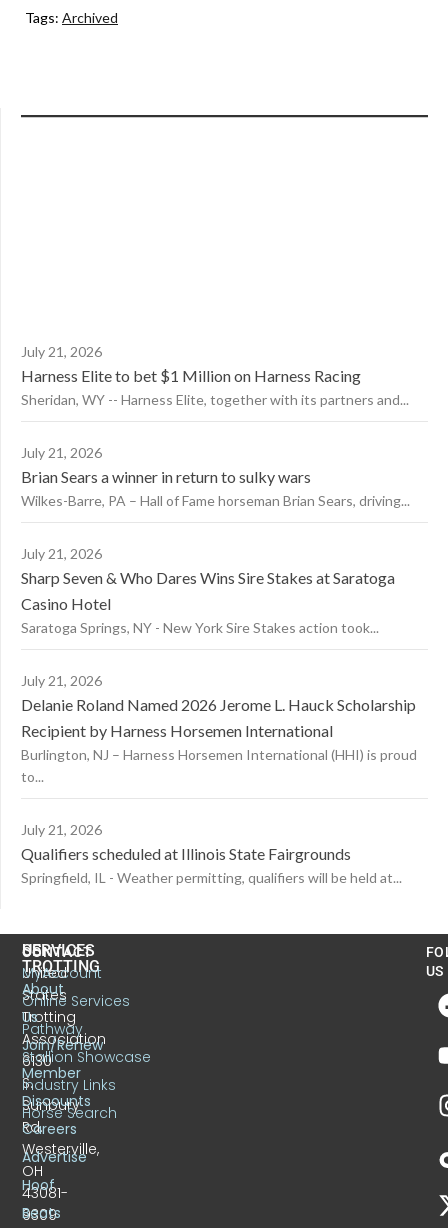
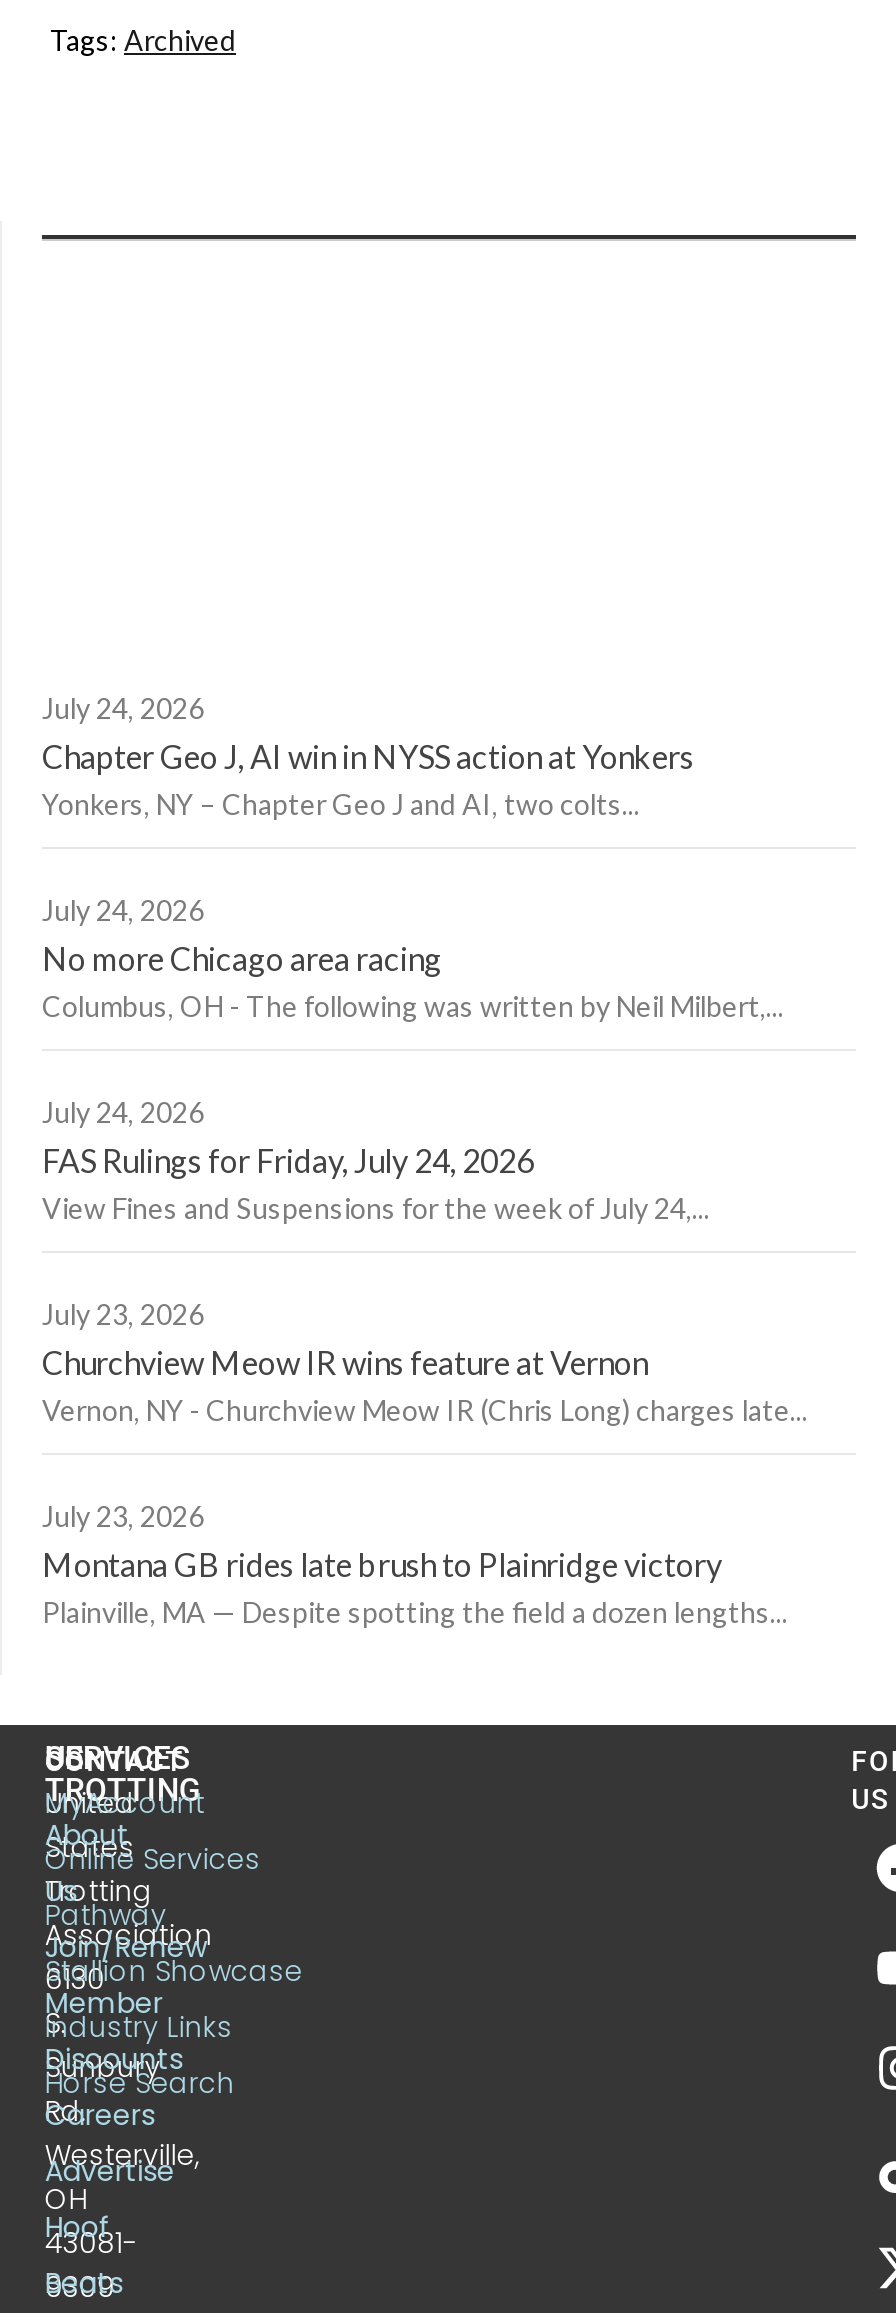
- July 21, 2026
- Harness Elite to bet $1 Million on Harness Racing
- Sheridan, WY -- Harness Elite, together with its partners and...
+ July 24, 2026
+ Chapter Geo J, AI win in NYSS action at Yonkers
+ Yonkers, NY – Chapter Geo J and AI, two colts...

- July 21, 2026
- Brian Sears a winner in return to sulky wars
- Wilkes-Barre, PA – Hall of Fame horseman Brian Sears, driving...
+ July 24, 2026
+ No more Chicago area racing
+ Columbus, OH - The following was written by Neil Milbert,...

- July 21, 2026
- Sharp Seven & Who Dares Wins Sire Stakes at Saratoga
- Casino Hotel
- Saratoga Springs, NY - New York Sire Stakes action took...
+ July 24, 2026
+ FAS Rulings for Friday, July 24, 2026
+ View Fines and Suspensions for the week of July 24,...

- July 21, 2026
- Delanie Roland Named 2026 Jerome L. Hauck Scholarship
- Recipient by Harness Horsemen International
- Burlington, NJ – Harness Horsemen International (HHI) is proud
- to...
+ July 23, 2026
+ Churchview Meow IR wins feature at Vernon
+ Vernon, NY - Churchview Meow IR (Chris Long) charges late...

- July 21, 2026
- Qualifiers scheduled at Illinois State Fairgrounds
- Springfield, IL - Weather permitting, qualifiers will be held at...
+ July 23, 2026
+ Montana GB rides late brush to Plainridge victory
+ Plainville, MA — Despite spotting the field a dozen lengths...
